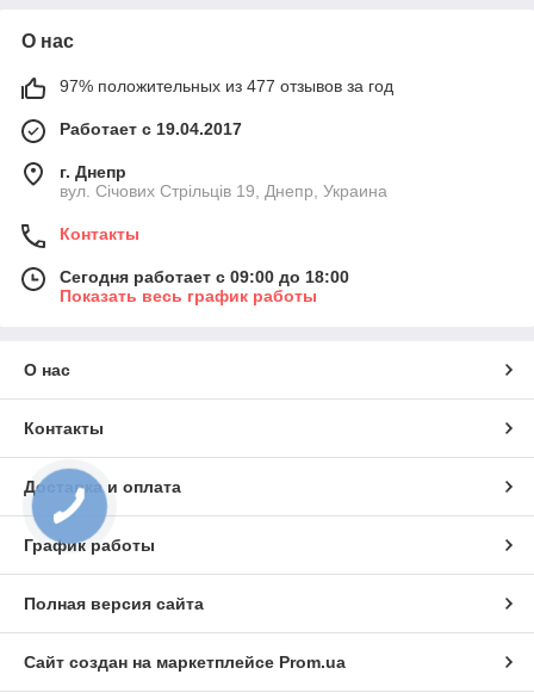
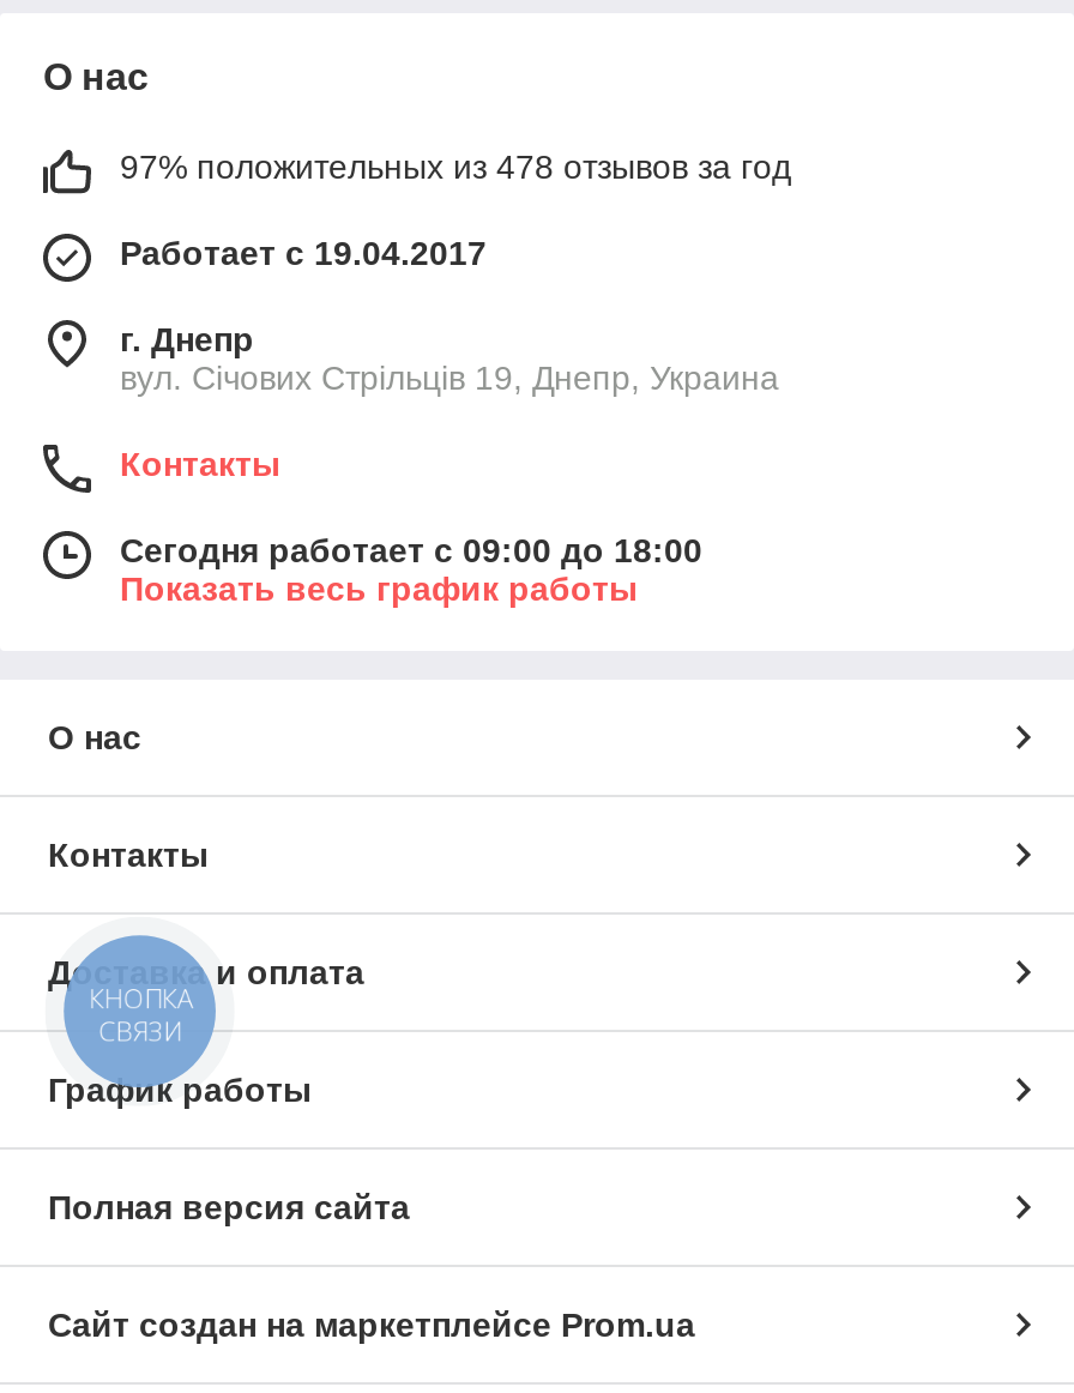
- 97% положительных из 477 отзывов за год
+ 97% положительных из 478 отзывов за год

+ КНОПКА
+ СВЯЗИ
